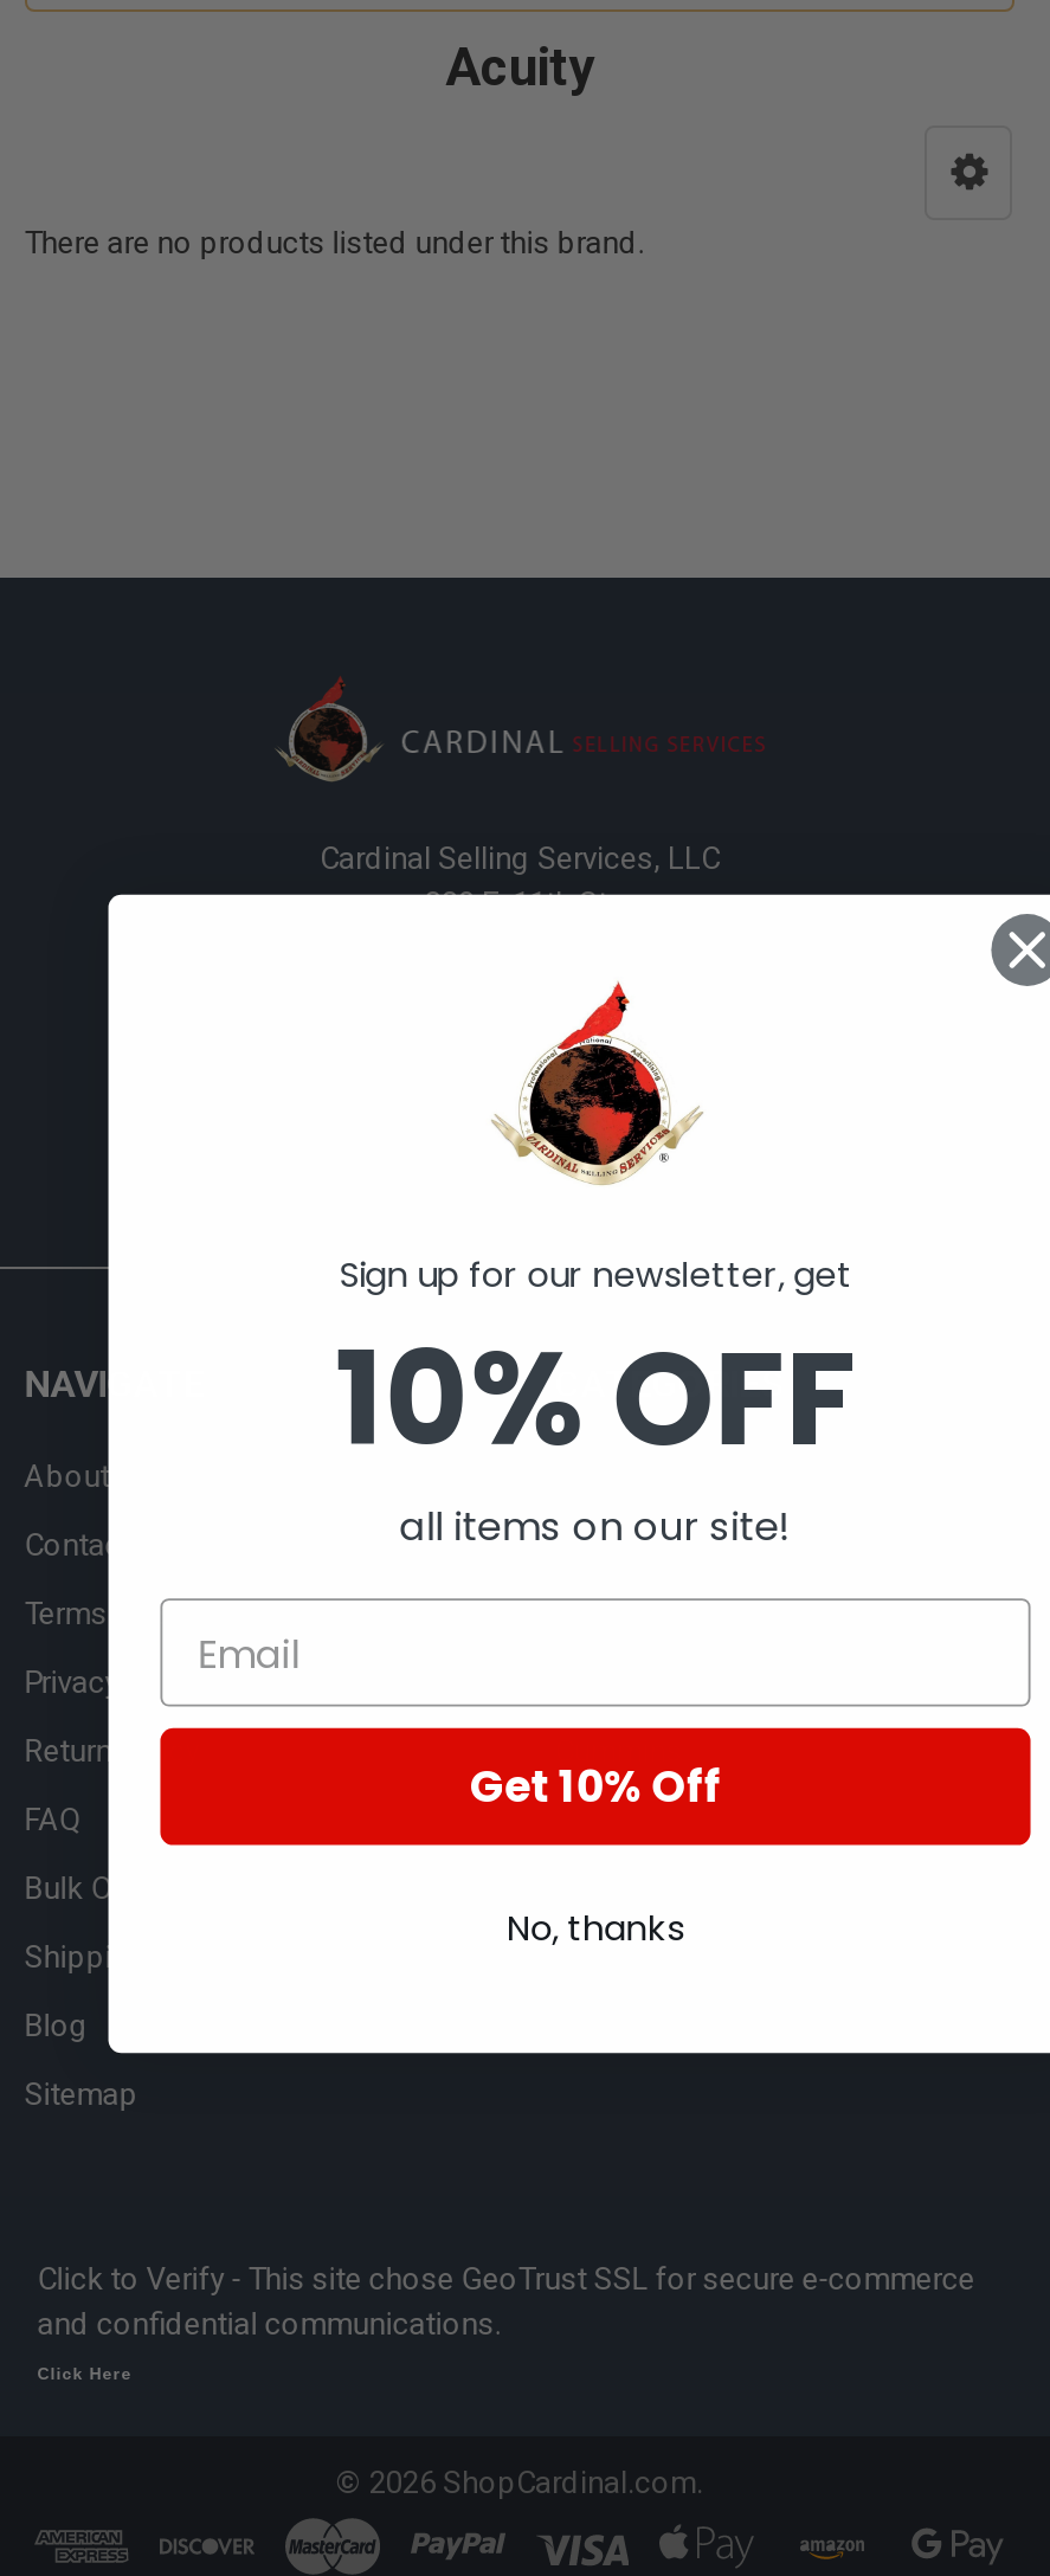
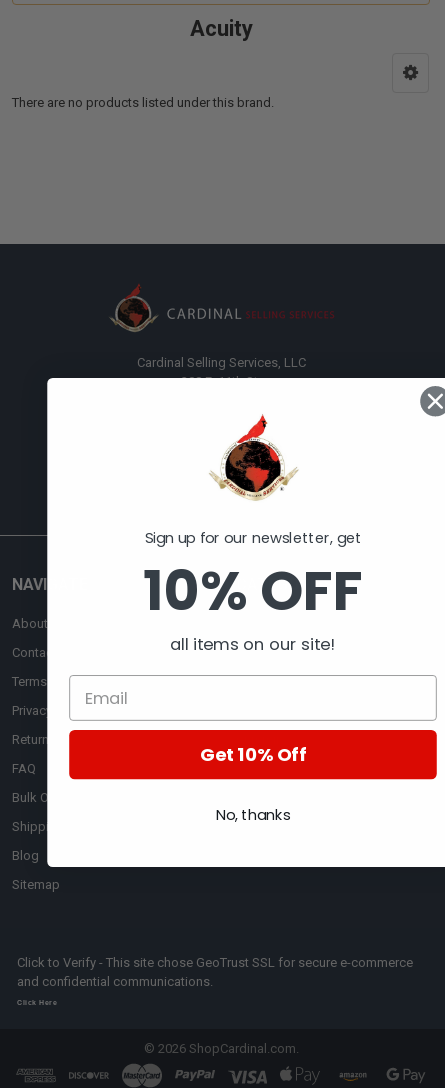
- [image]
+ [image]
